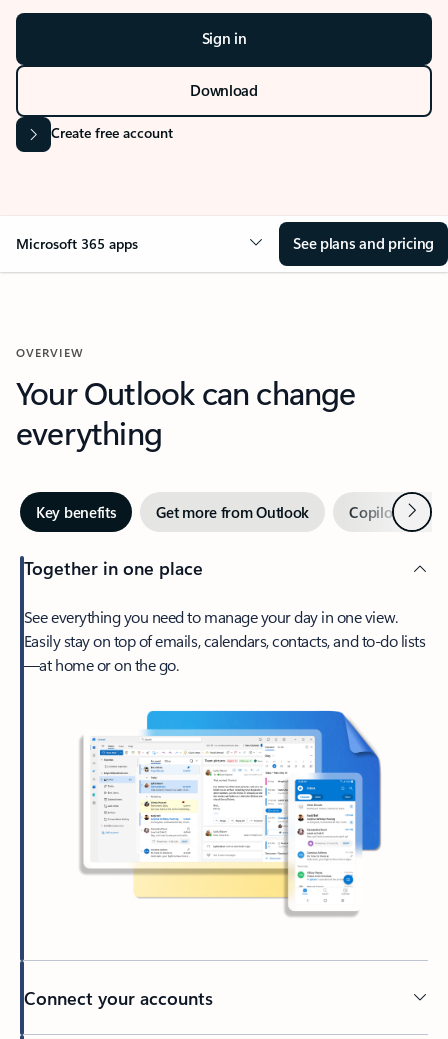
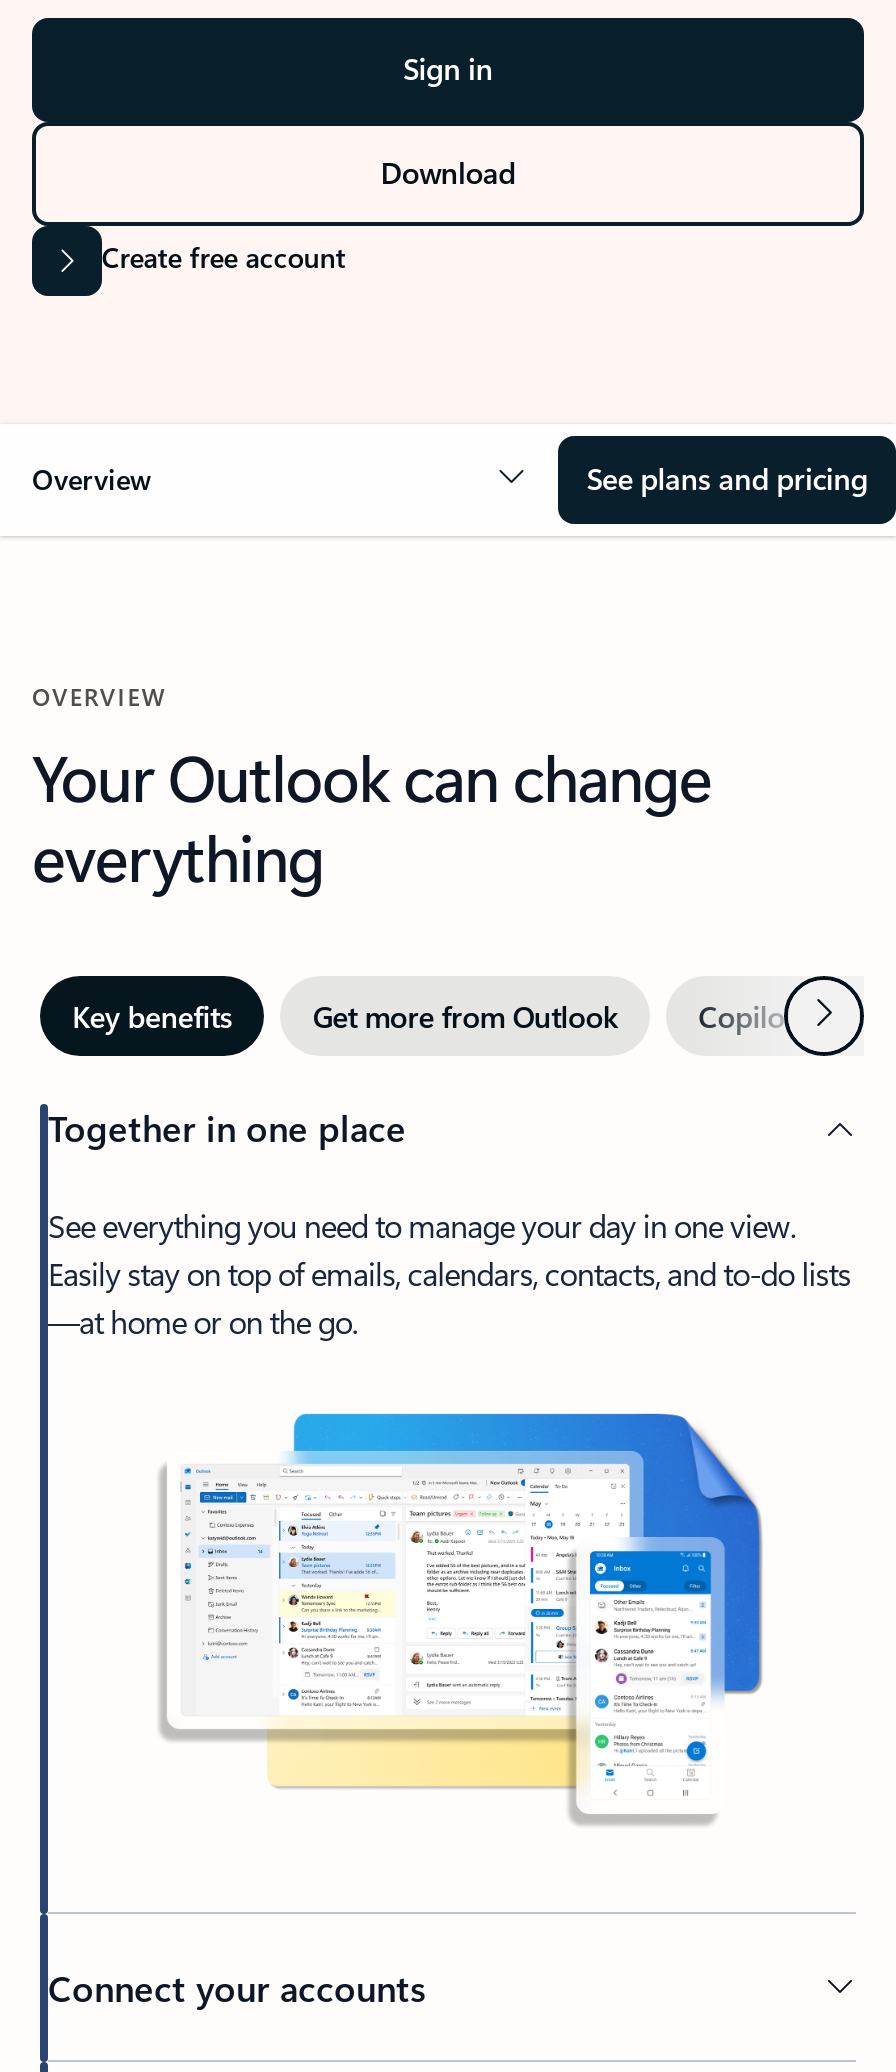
- Microsoft 365 apps
+ Overview
